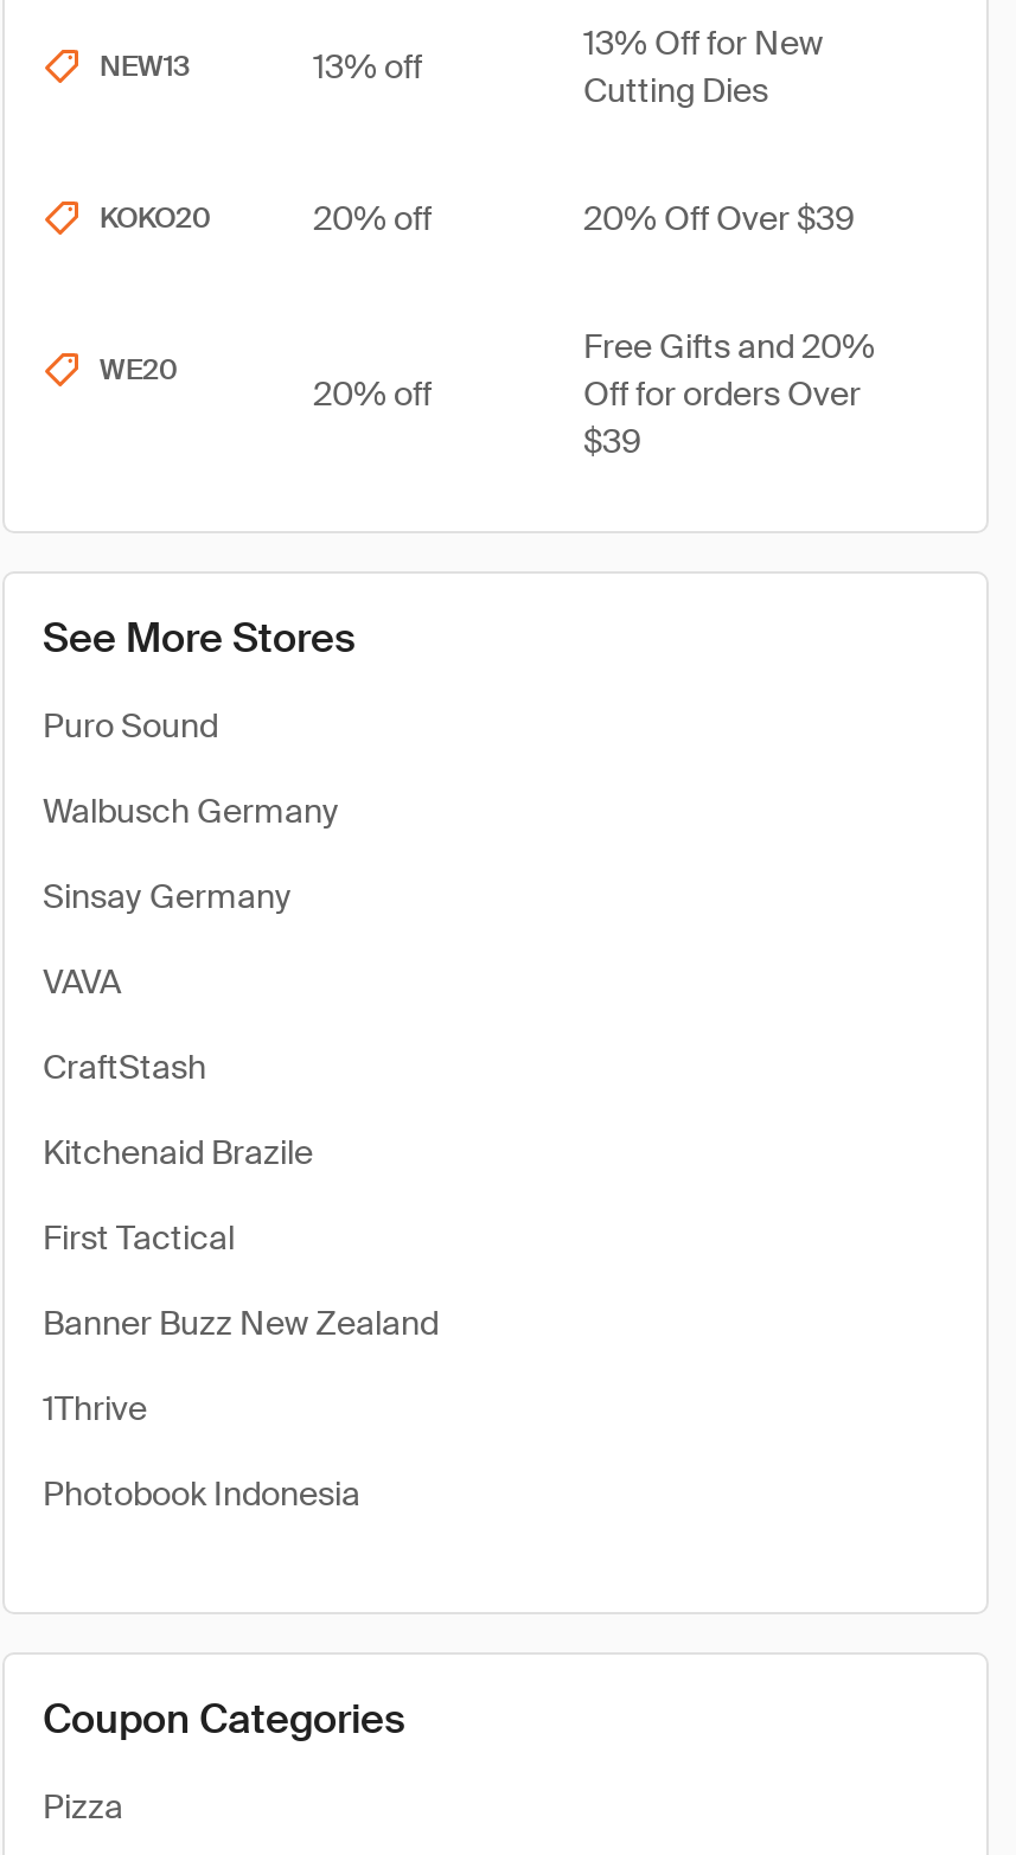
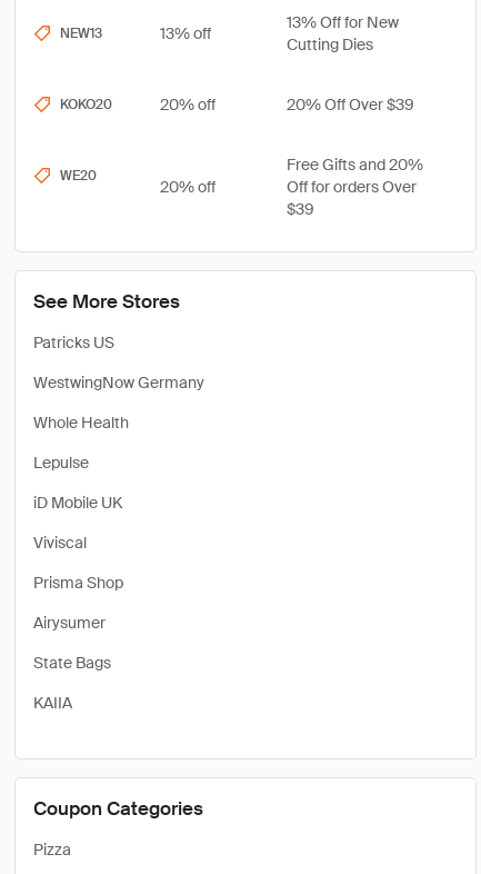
- Puro Sound
+ Patricks US

- Walbusch Germany
+ WestwingNow Germany

- Sinsay Germany
+ Whole Health

- VAVA
+ Lepulse

- CraftStash
+ iD Mobile UK

- Kitchenaid Brazile
+ Viviscal

- First Tactical
+ Prisma Shop

- Banner Buzz New Zealand
+ Airysumer

- 1Thrive
+ State Bags

- Photobook Indonesia
+ KAIIA
